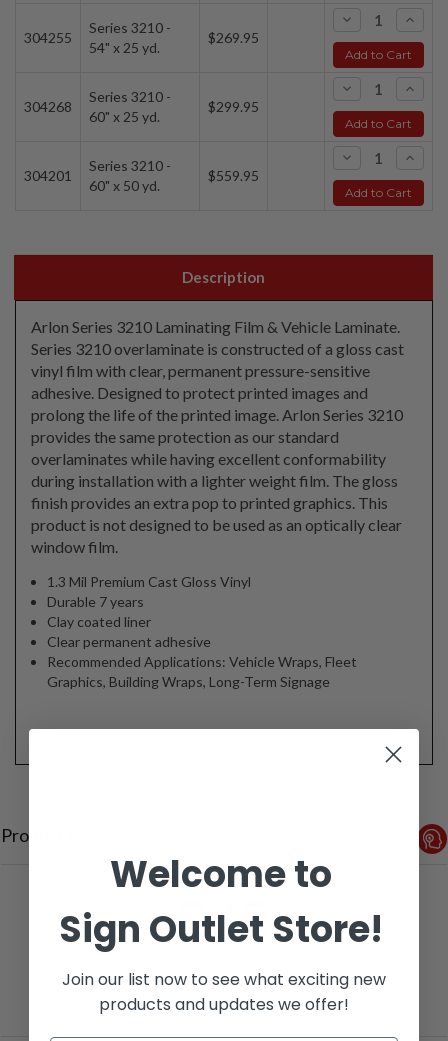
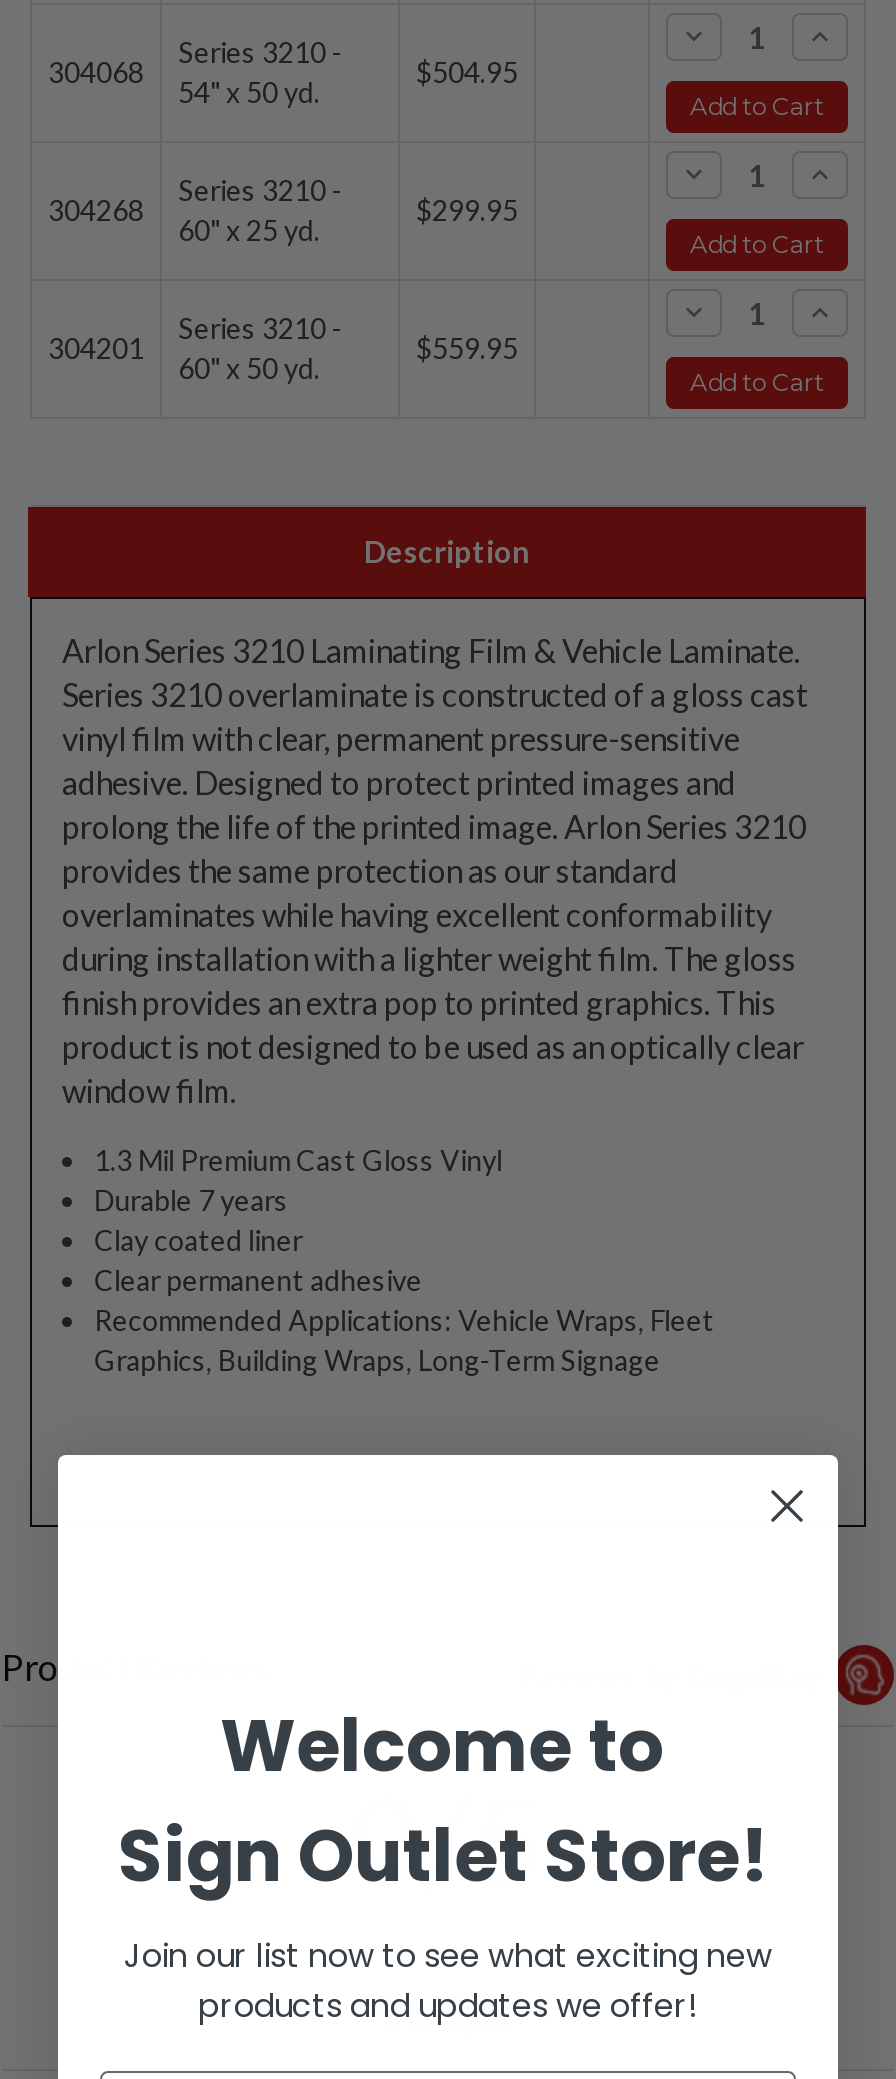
- 304255
+ 304068

- $269.95
+ $504.95

- 54" x 25 yd.
+ 54" x 50 yd.
